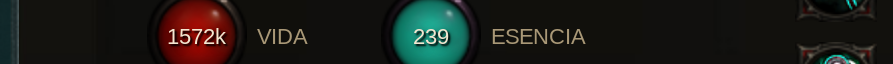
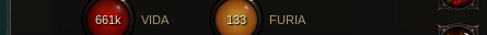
- 239
- ESENCIA
- 1572k
+ 133
+ FURIA
+ 661k
